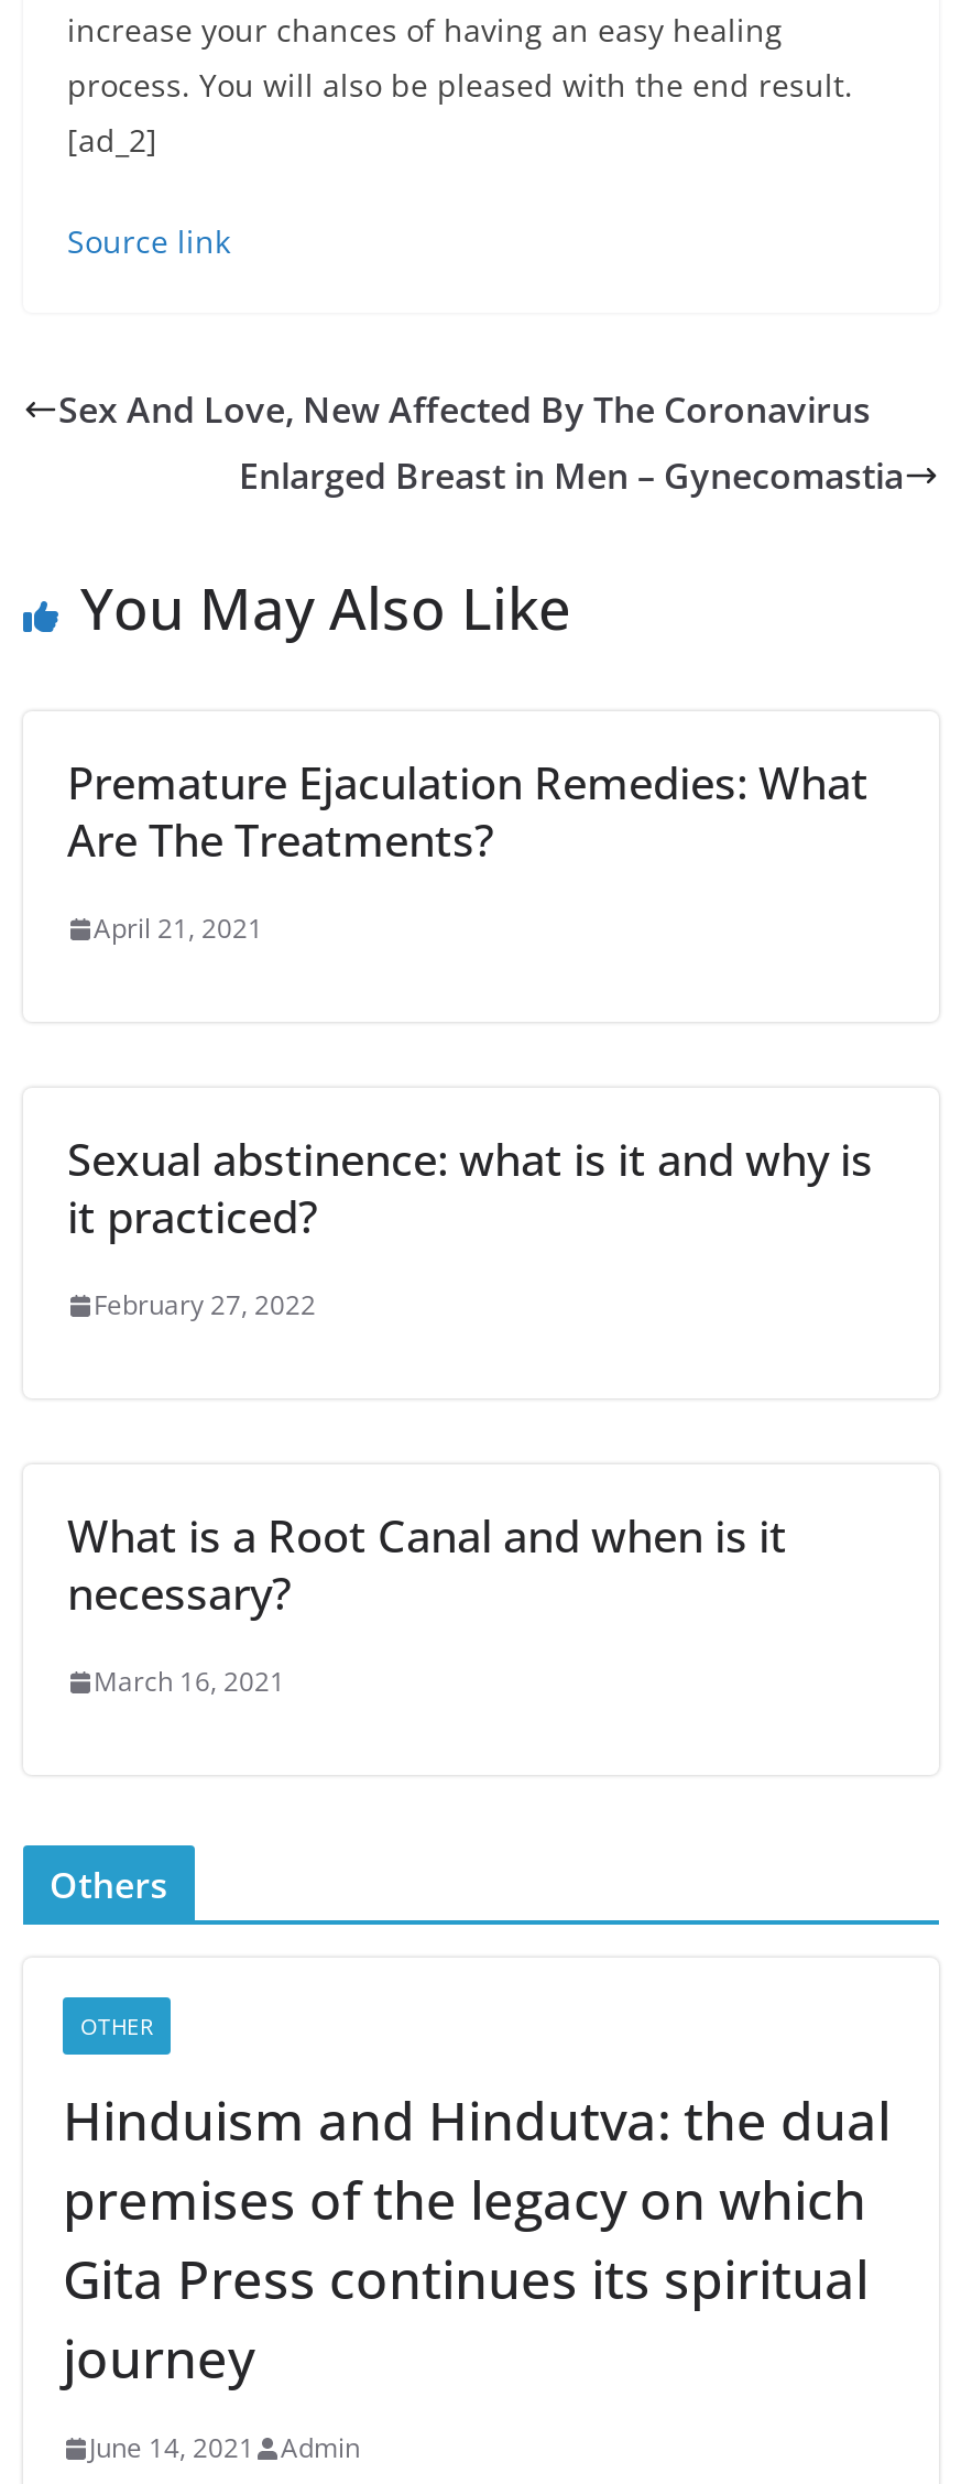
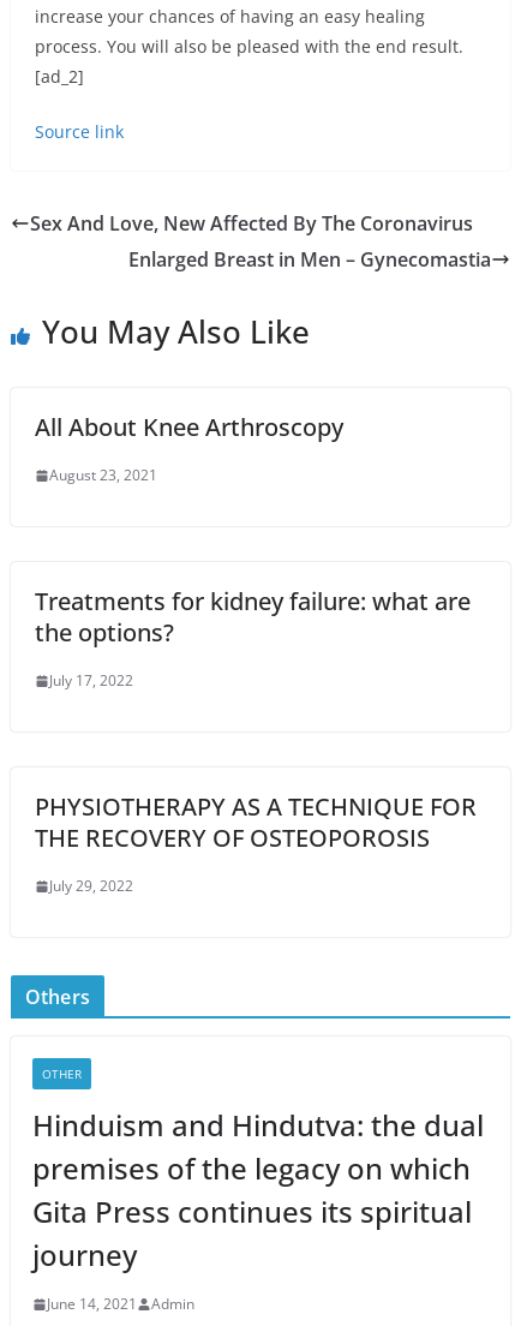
- Premature Ejaculation Remedies: What
- Are The Treatments?
+ All About Knee Arthroscopy

- April 21, 2021
+ August 23, 2021

- Sexual abstinence: what is it and why is
- it practiced?
+ Treatments for kidney failure: what are
+ the options?

- February 27, 2022
+ July 17, 2022

- What is a Root Canal and when is it
- necessary?
+ PHYSIOTHERAPY AS A TECHNIQUE FOR
+ THE RECOVERY OF OSTEOPOROSIS

- March 16, 2021
+ July 29, 2022
